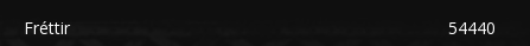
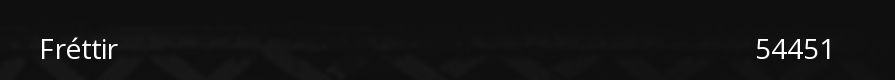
- 54440
+ 54451
